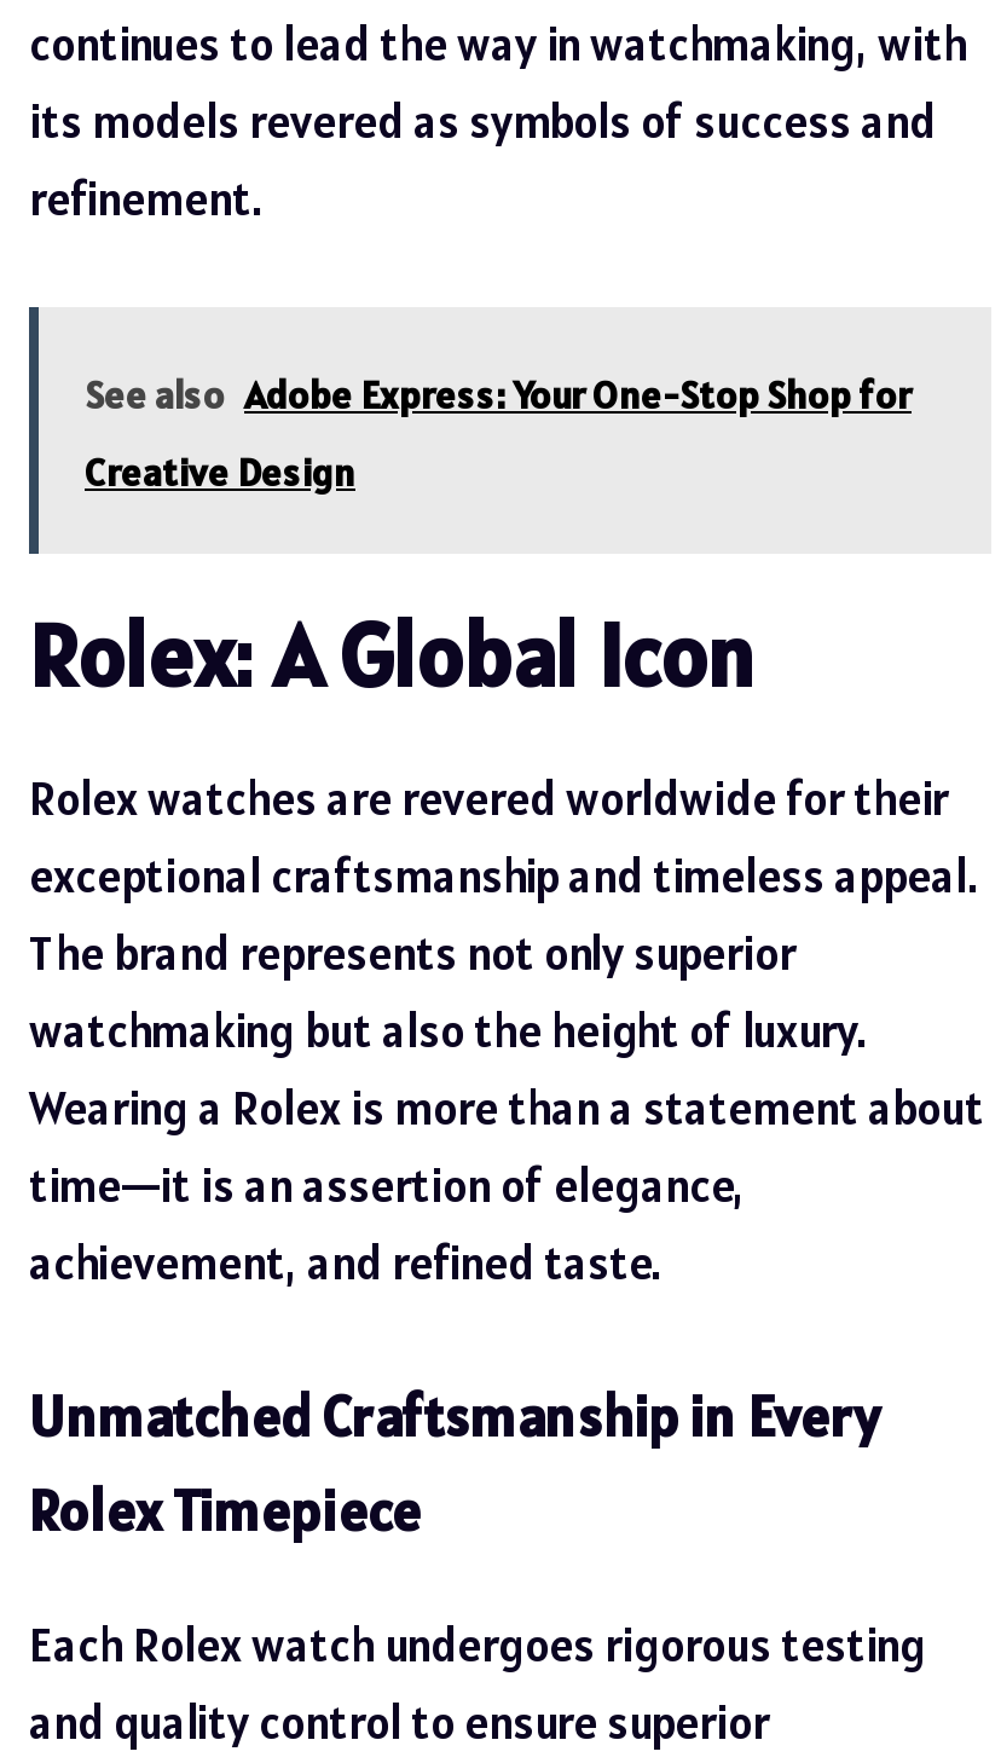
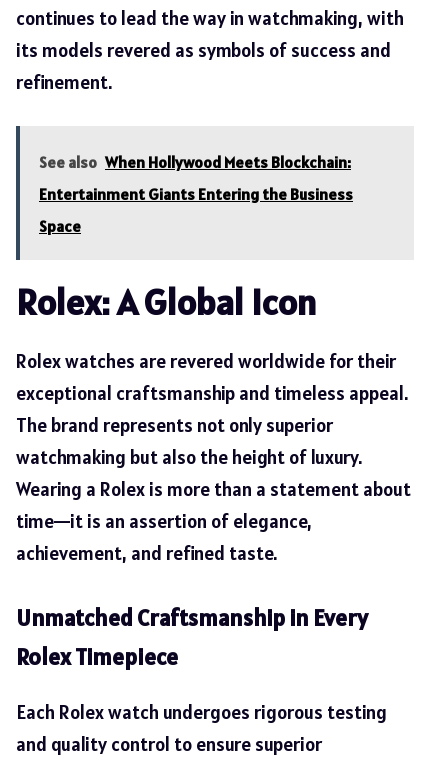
- See also Adobe Express: Your One-Stop Shop for
- Creative Design
+ See also When Hollywood Meets Blockchain:
+ Entertainment Giants Entering the Business
+ Space
